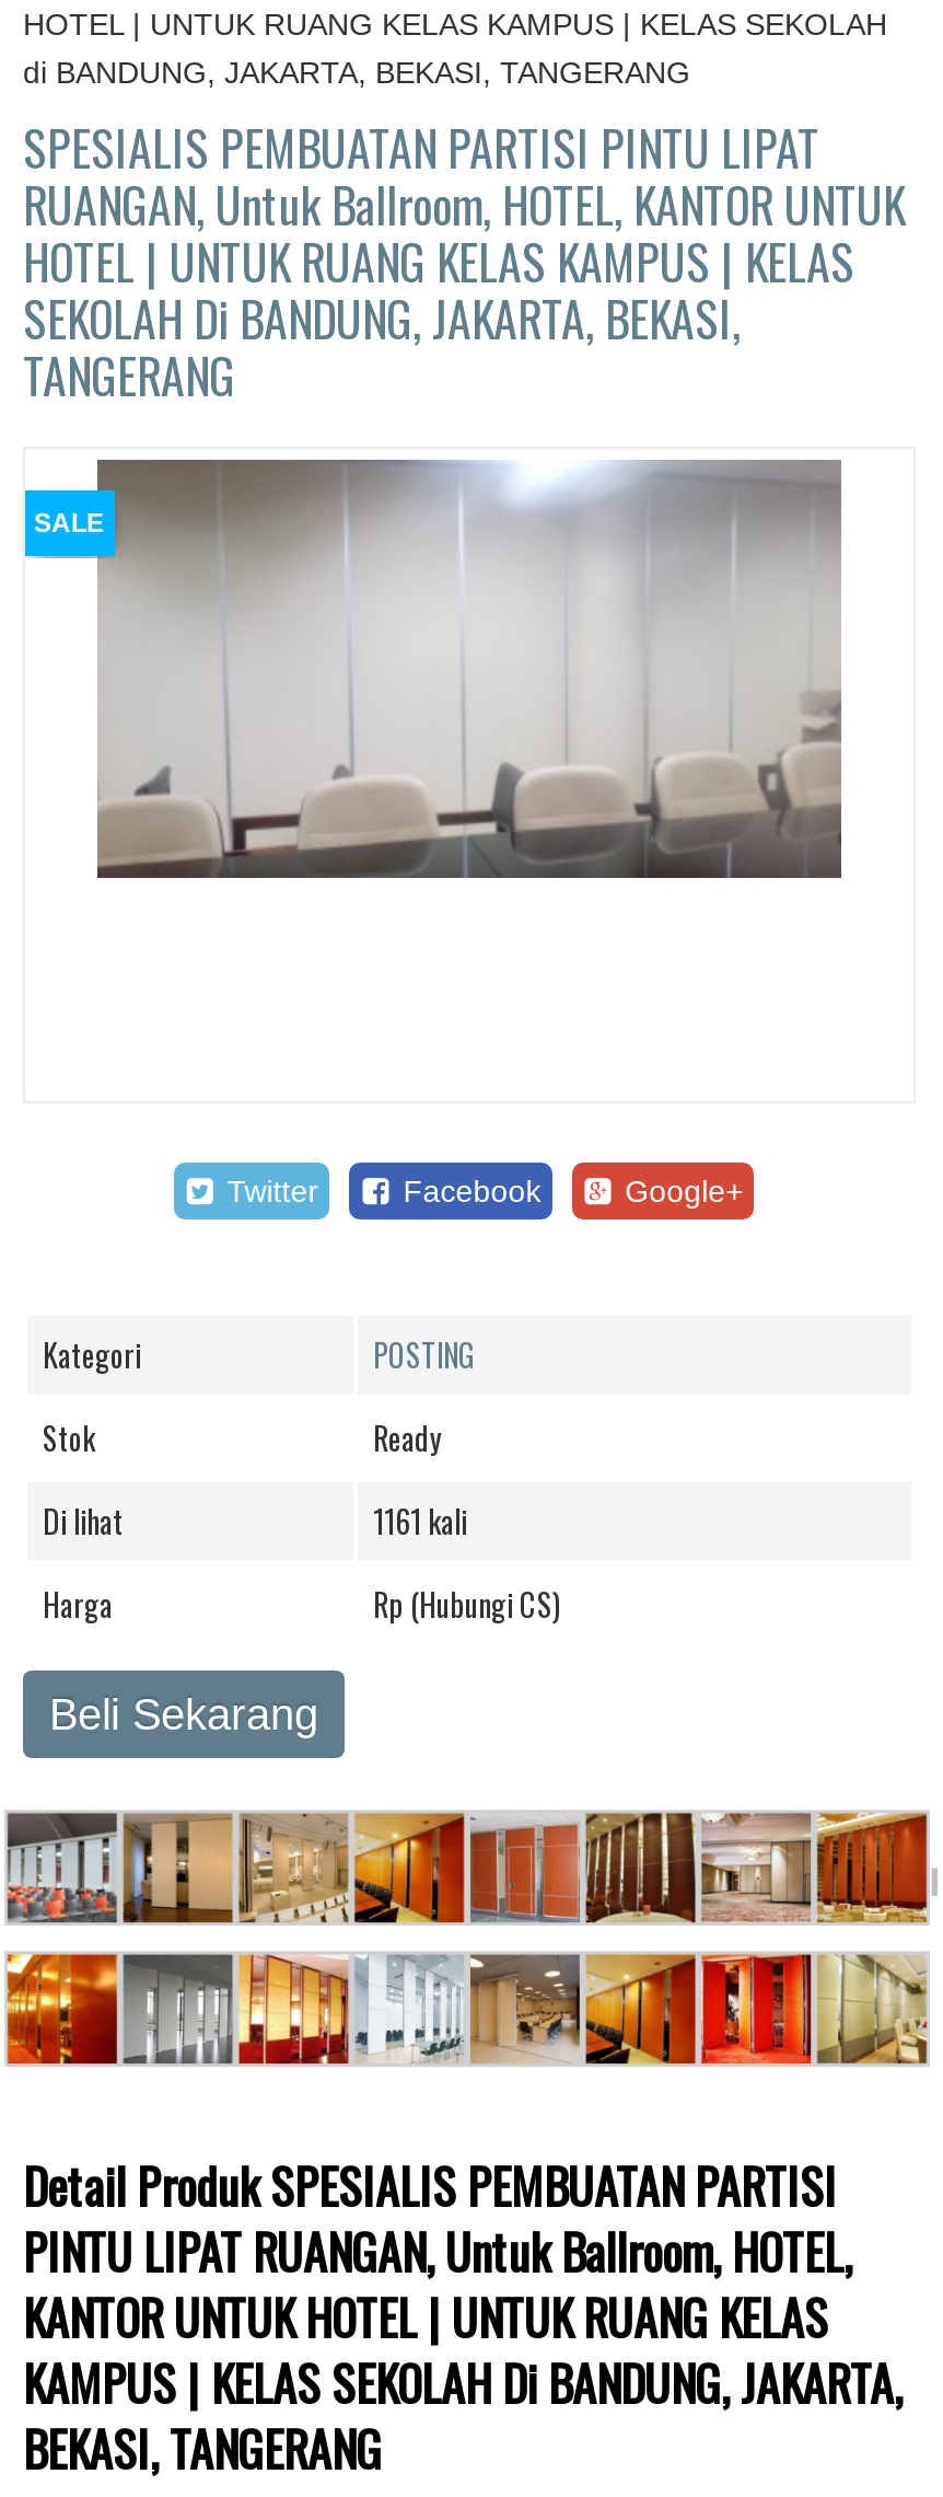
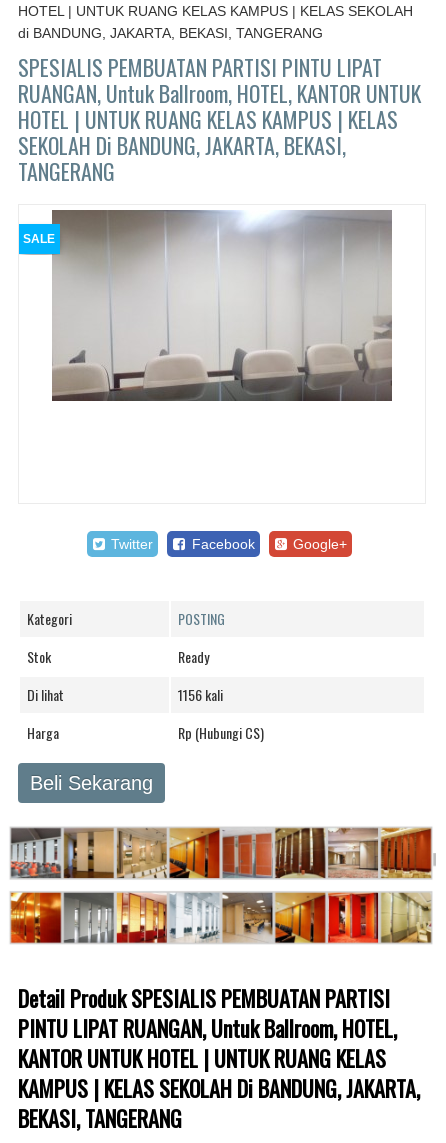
- 1161 kali
+ 1156 kali
